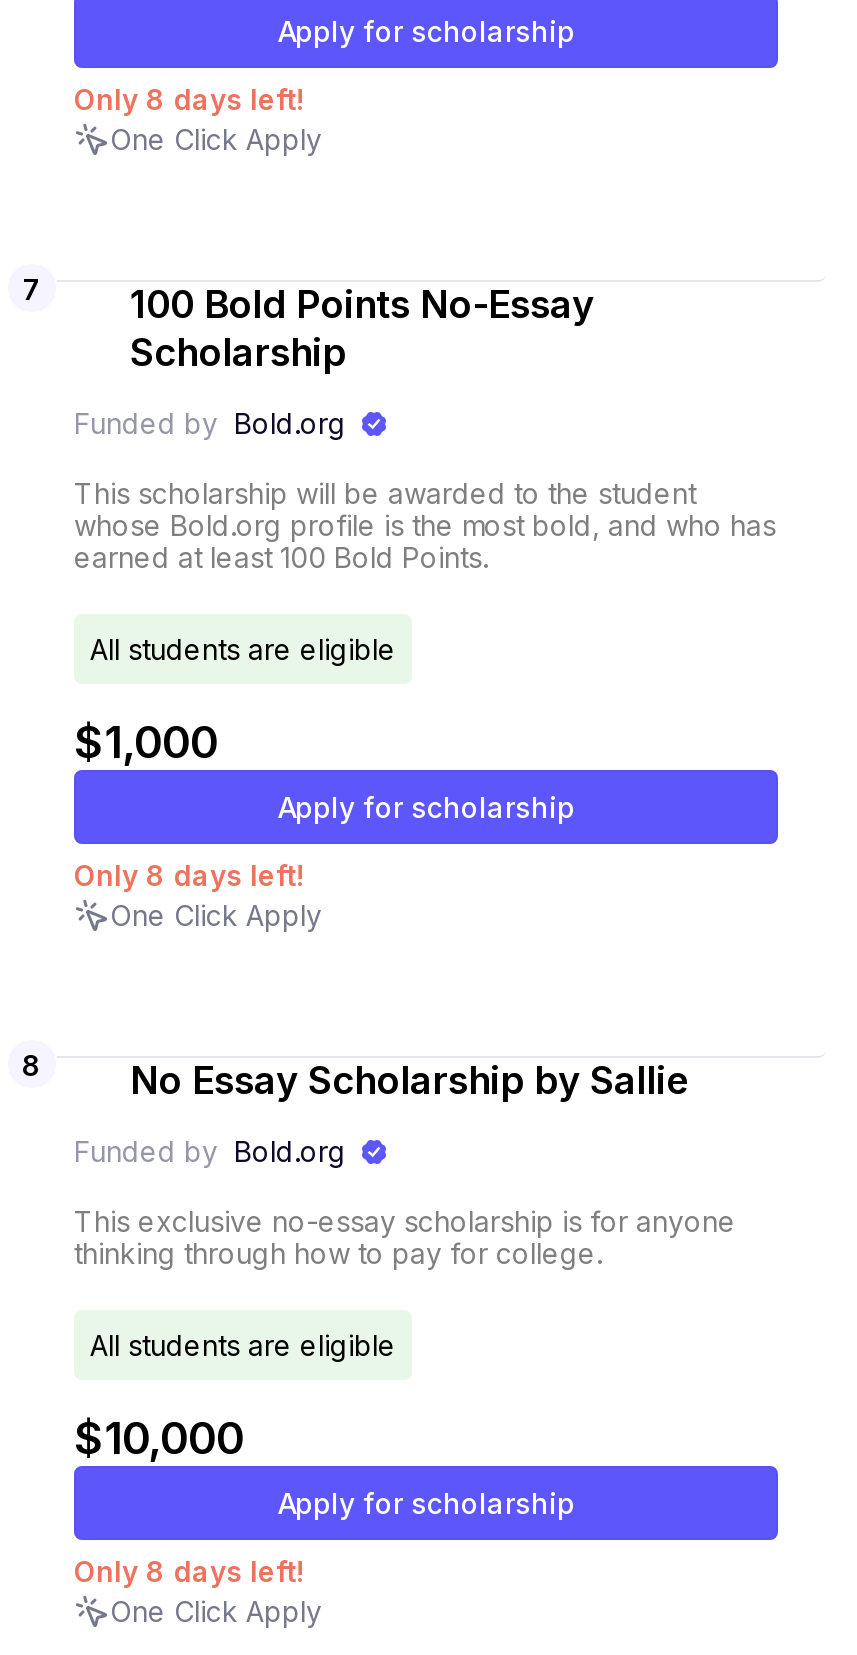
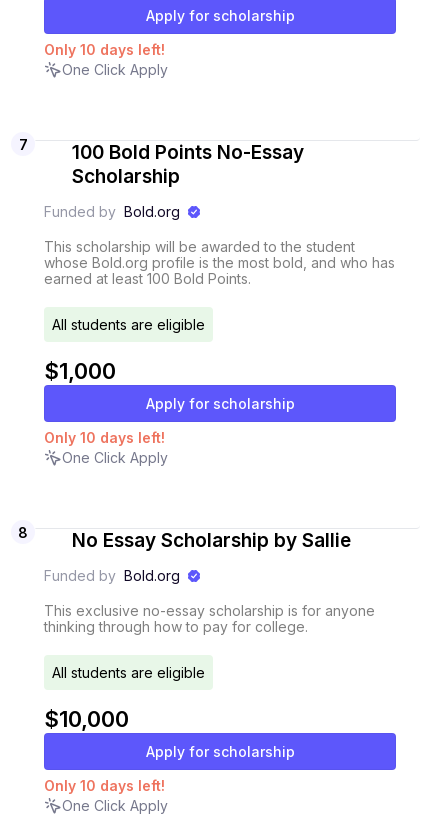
- Only 8 days left!
+ Only 10 days left!

- Only 8 days left!
+ Only 10 days left!

- Only 8 days left!
+ Only 10 days left!
